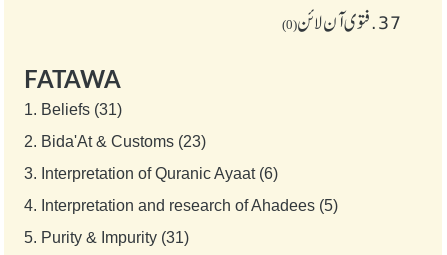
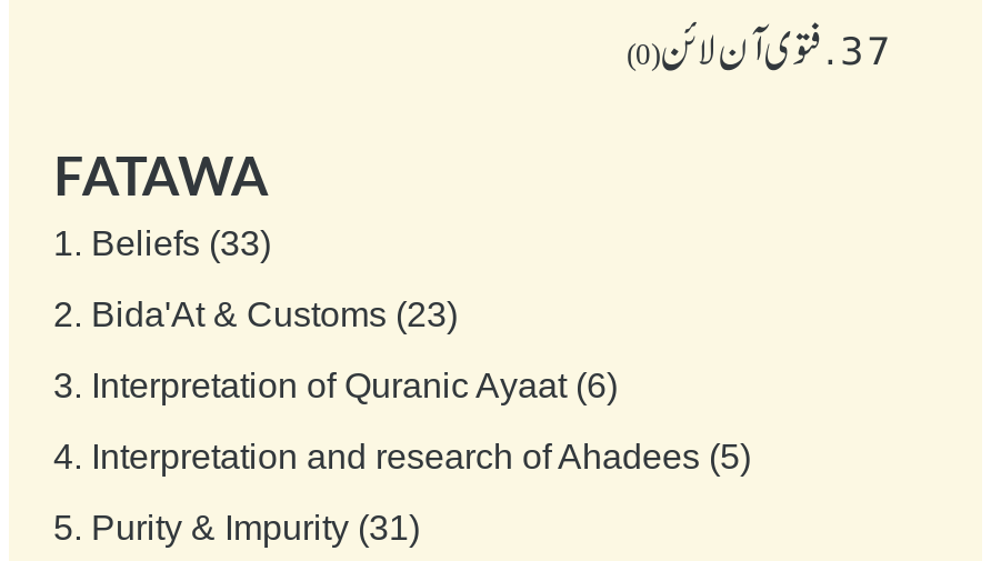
- 1. Beliefs (31)
+ 1. Beliefs (33)
